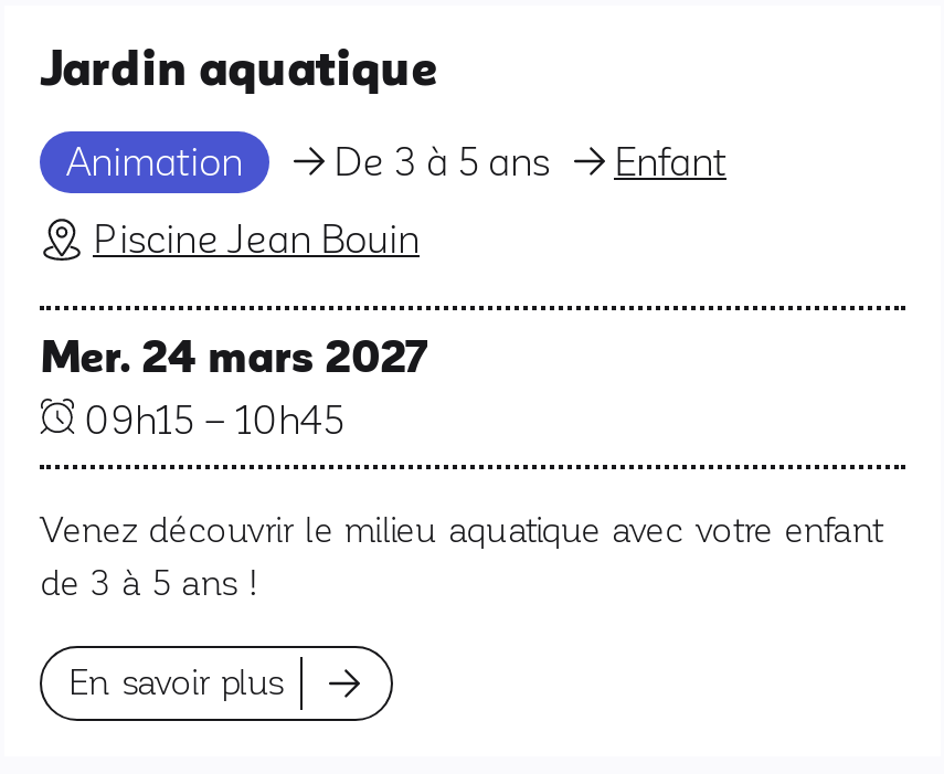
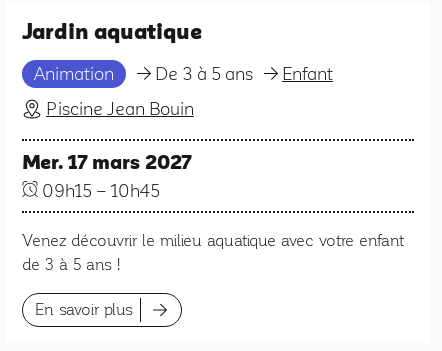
- Mer. 24 mars 2027
+ Mer. 17 mars 2027
